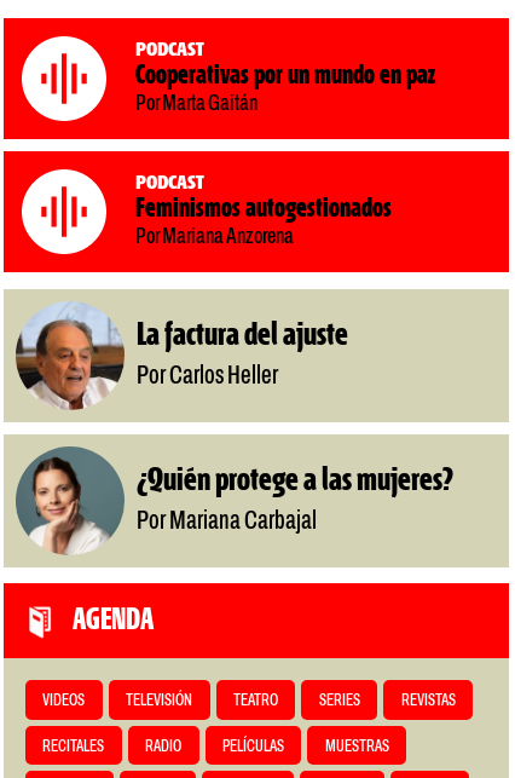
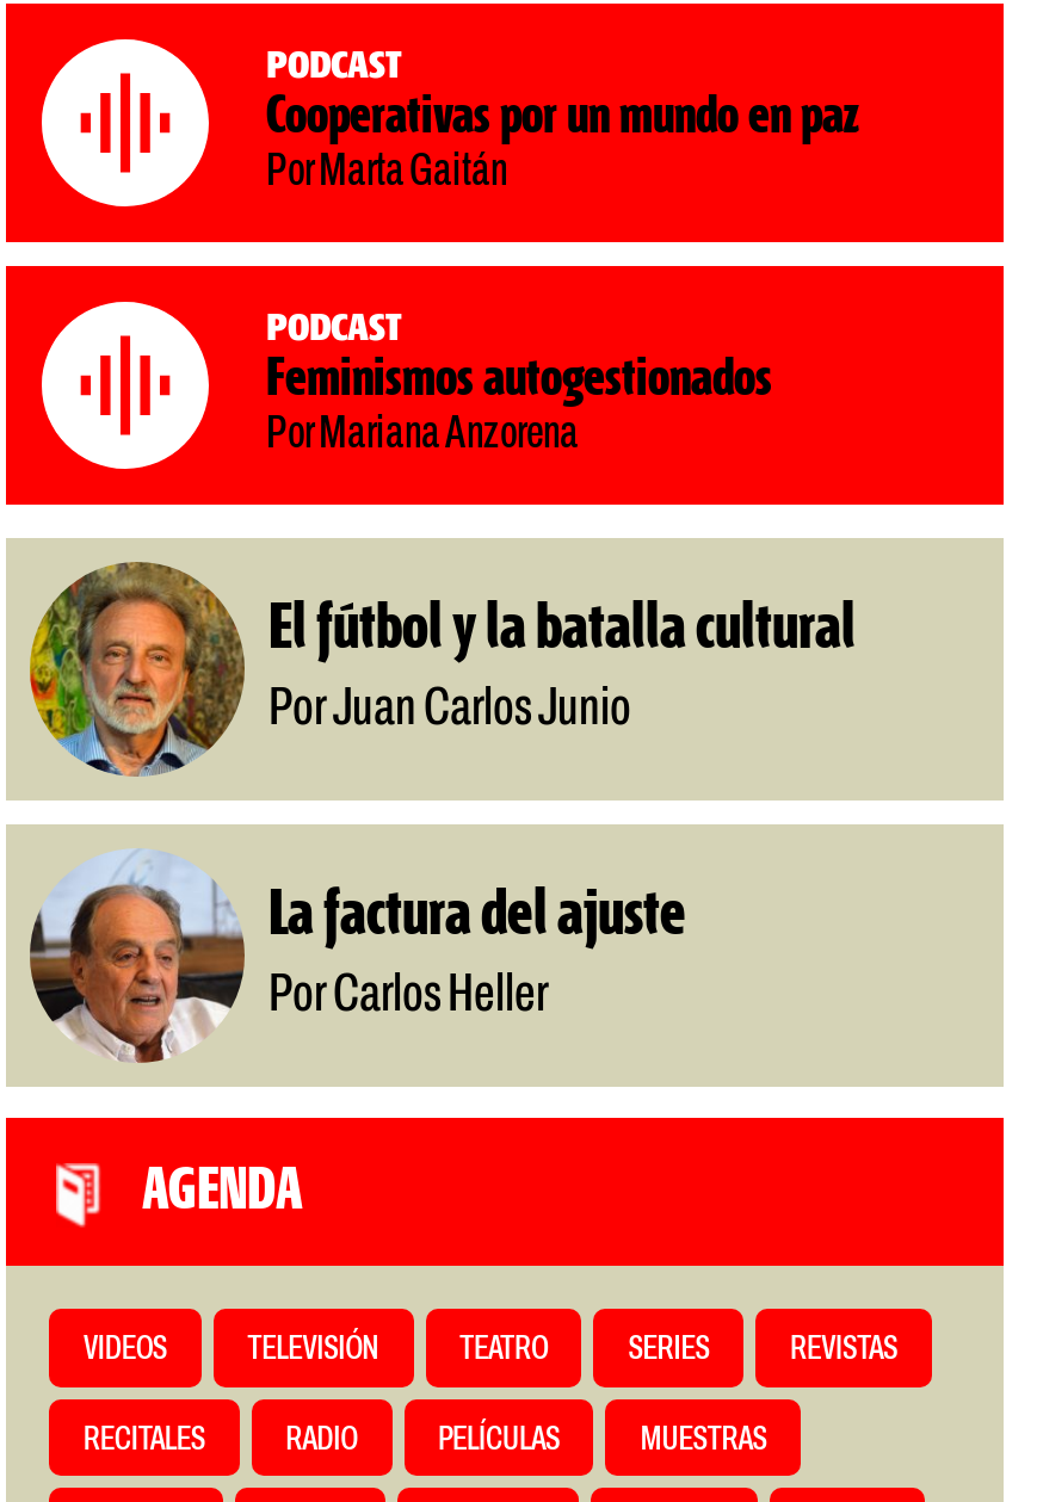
+ [image]
+ El fútbol y la batalla cultural
+ Por Juan Carlos Junio

moved down: [image] | La factura del ajuste | Por Carlos Heller

- [image]
- ¿Quién protege a las mujeres?
- Por Mariana Carbajal
